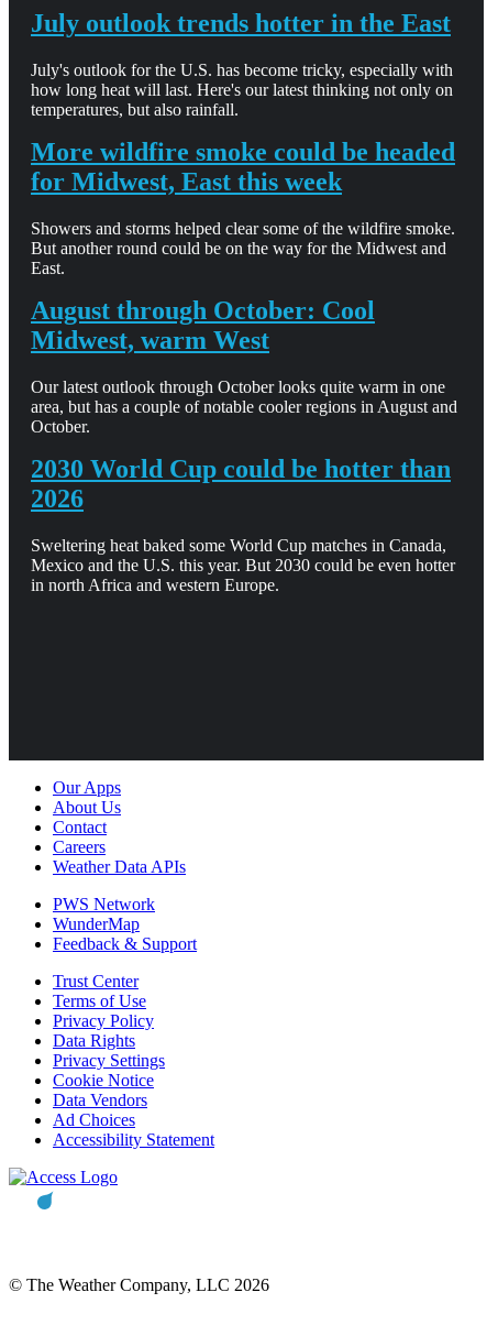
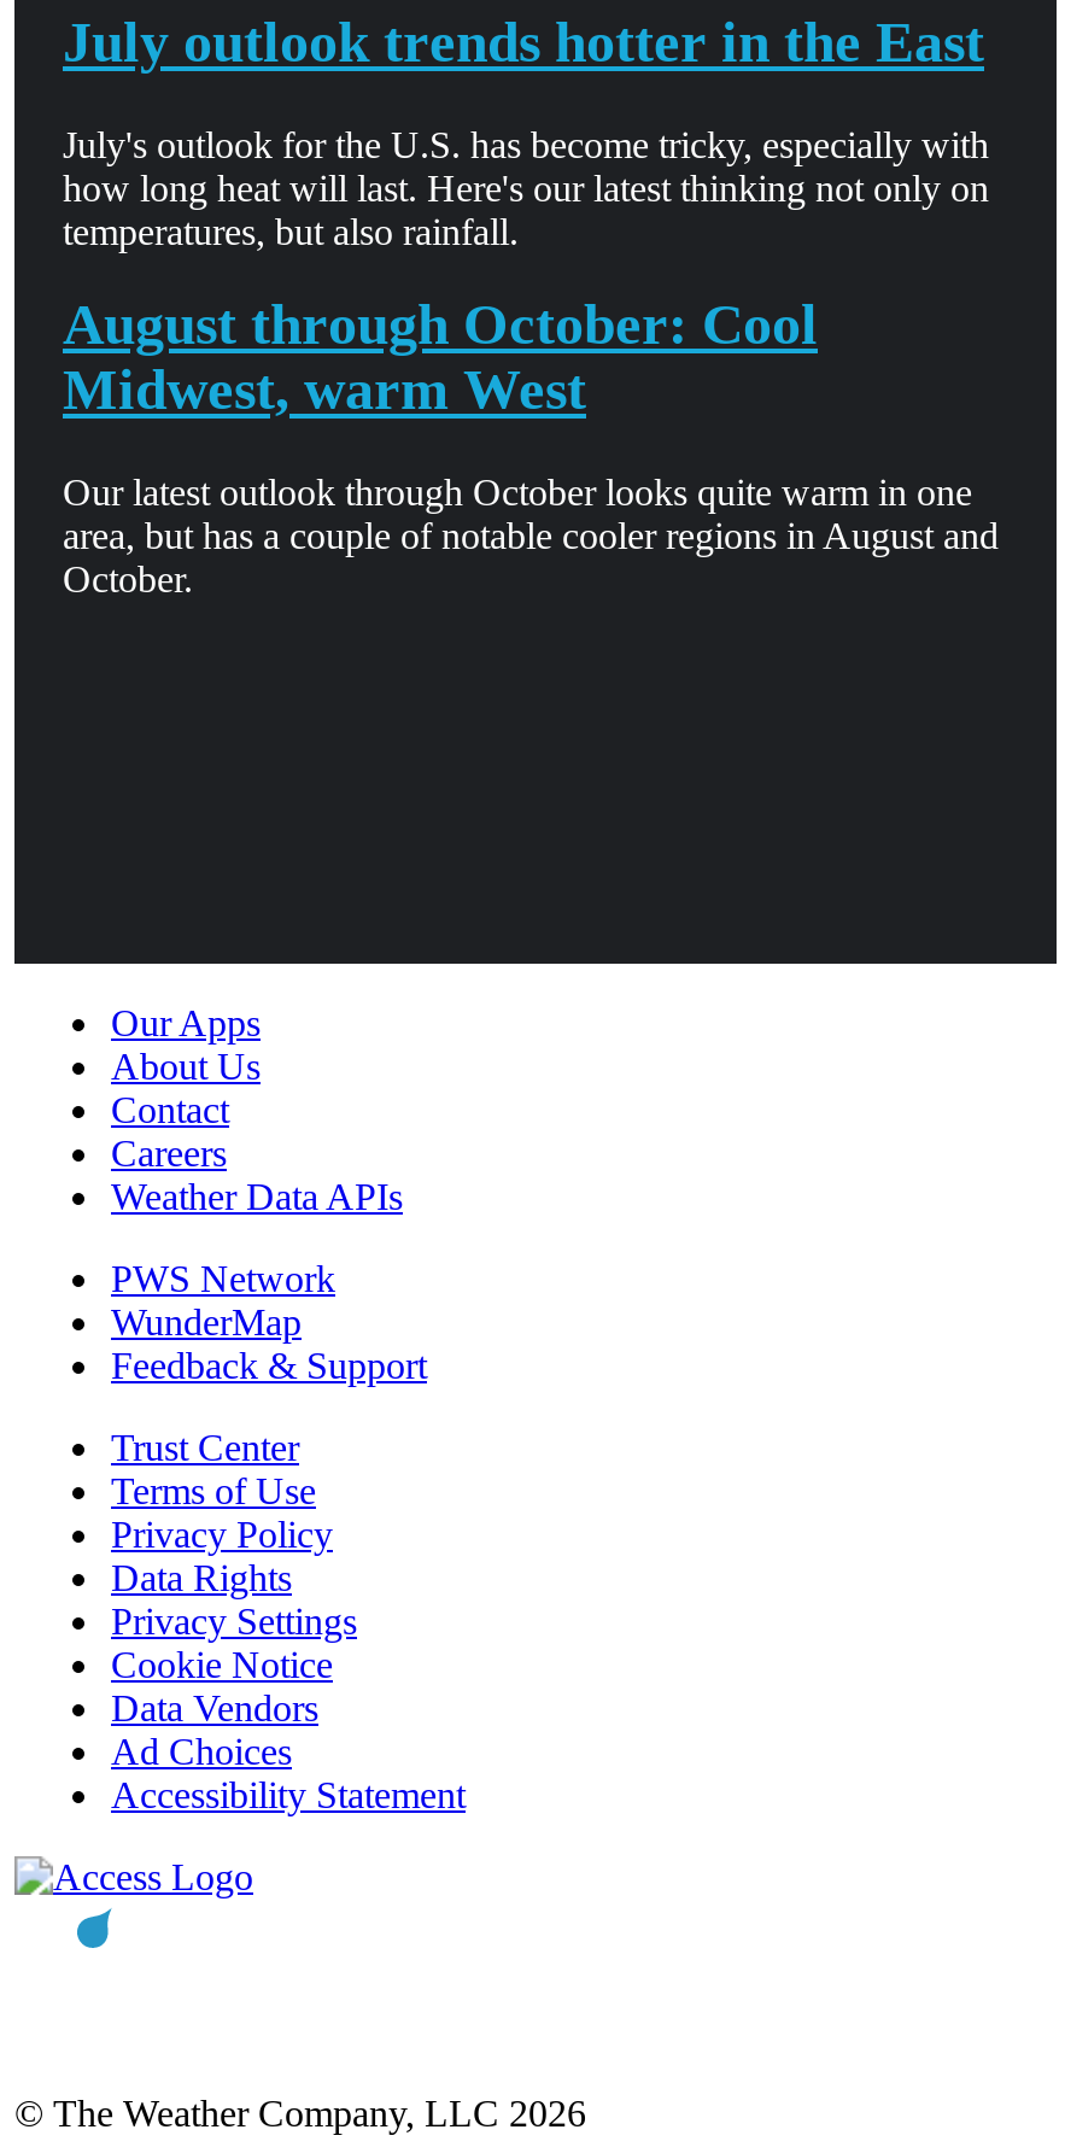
- More wildfire smoke could be headed
- for Midwest, East this week
- Showers and storms helped clear some of the wildfire smoke.
- But another round could be on the way for the Midwest and
- East.

- 2030 World Cup could be hotter than
- 2026
- Sweltering heat baked some World Cup matches in Canada,
- Mexico and the U.S. this year. But 2030 could be even hotter
- in north Africa and western Europe.
